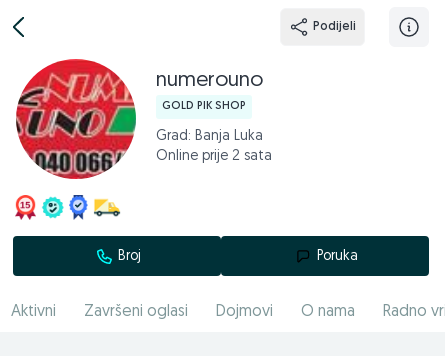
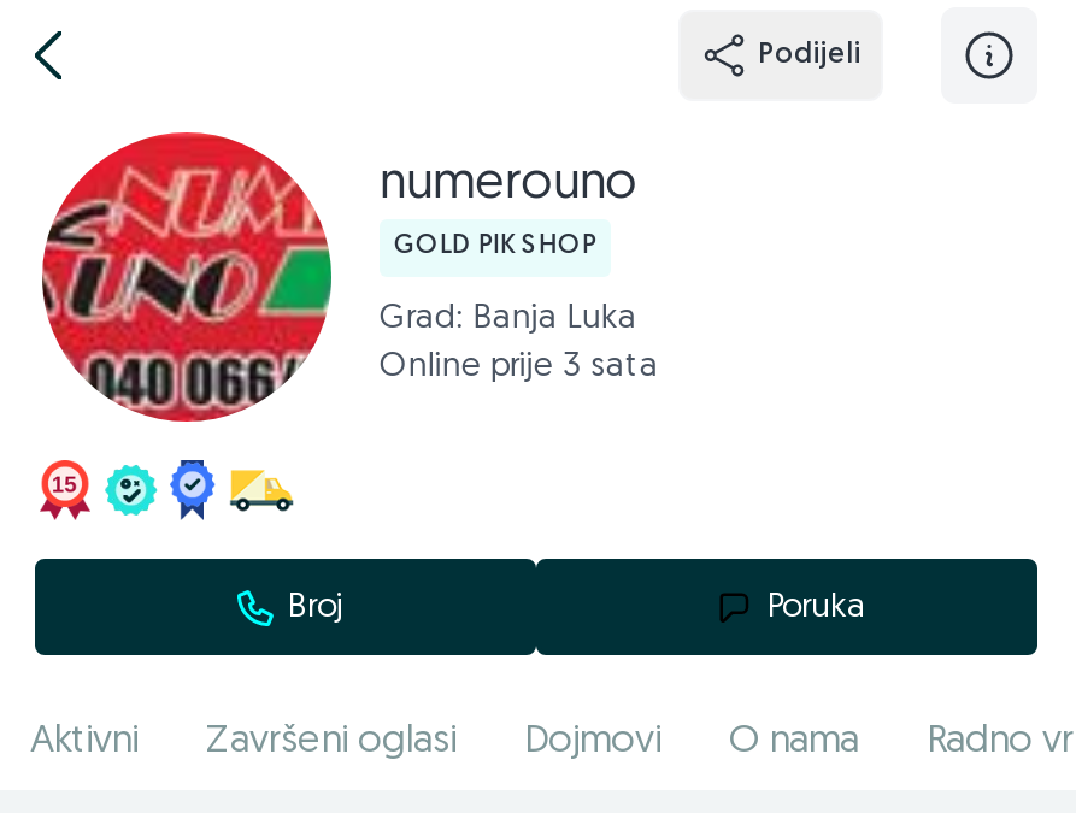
- Online prije 2 sata
+ Online prije 3 sata
